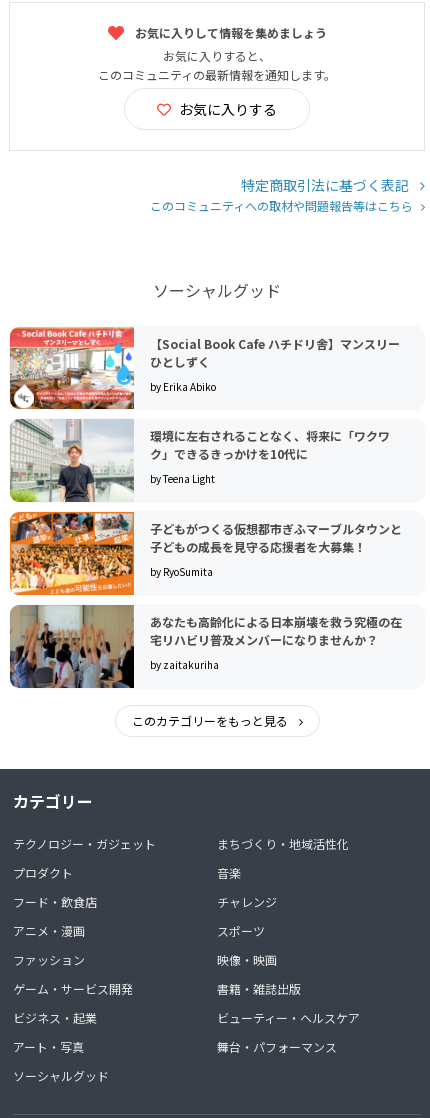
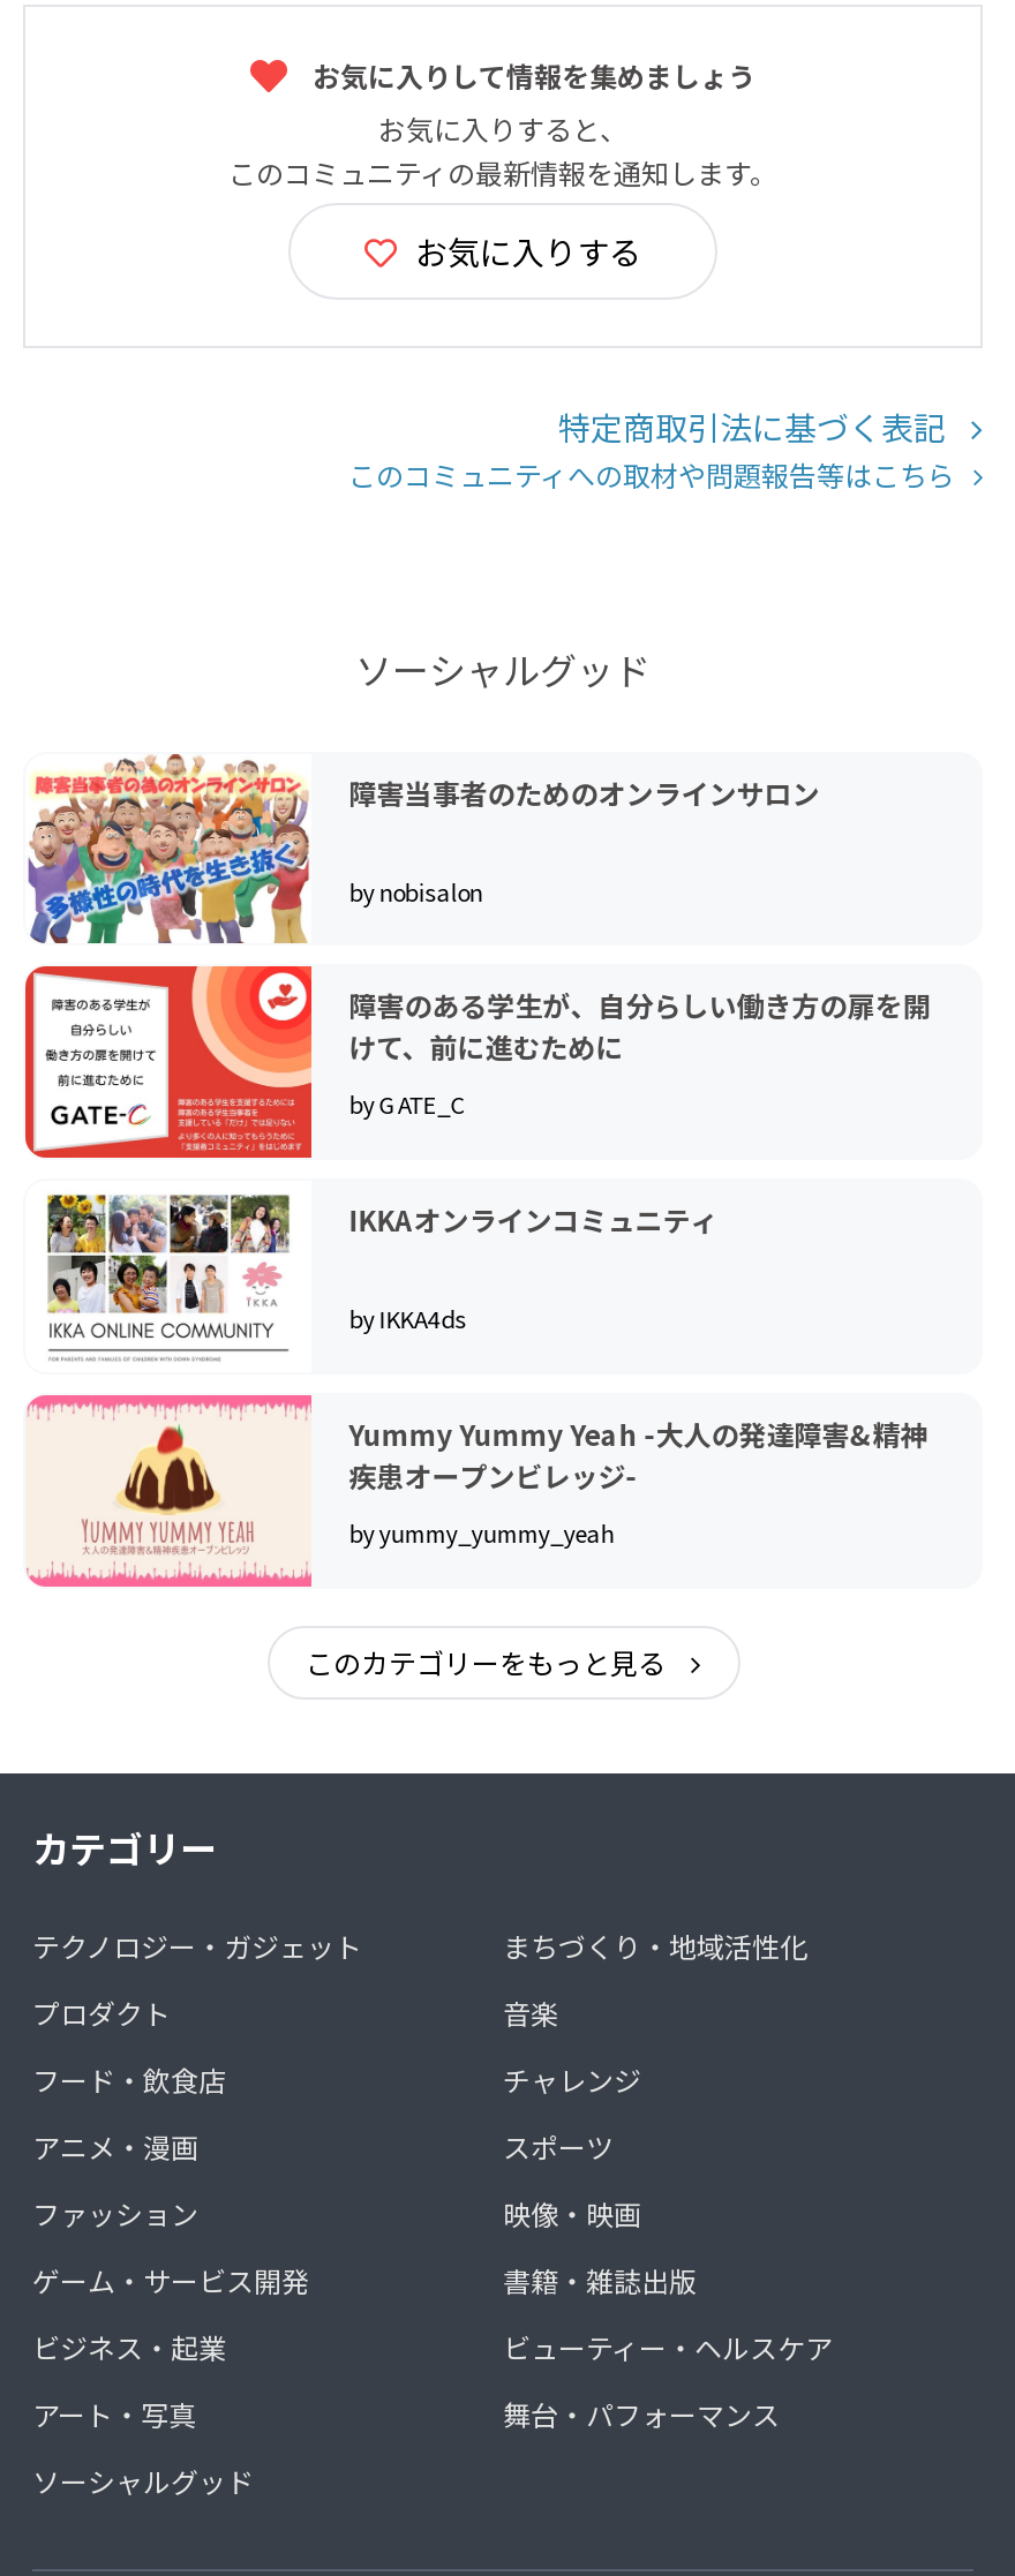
- [image]
- 【Social Book Cafe ハチドリ舎】マンスリー
- ひとしずく
+ [image]
+ 障害当事者のためのオンラインサロン

- by Erika Abiko
+ by nobisalon

- [image]
- 環境に左右されることなく、将来に「ワクワ
- ク」できるきっかけを10代に
+ [image]
+ 障害のある学生が、自分らしい働き方の扉を開
+ けて、前に進むために

- by Teena Light
+ by GATE_C

- [image]
- 子どもがつくる仮想都市ぎふマーブルタウンと
- 子どもの成長を見守る応援者を大募集！
+ [image]
+ IKKAオンラインコミュニティ

- by RyoSumita
+ by IKKA4ds

- [image]
- あなたも高齢化による日本崩壊を救う究極の在
- 宅リハビリ普及メンバーになりませんか？
+ [image]
+ Yummy Yummy Yeah -大人の発達障害&精神
+ 疾患オープンビレッジ-

- by zaitakuriha
+ by yummy_yummy_yeah
